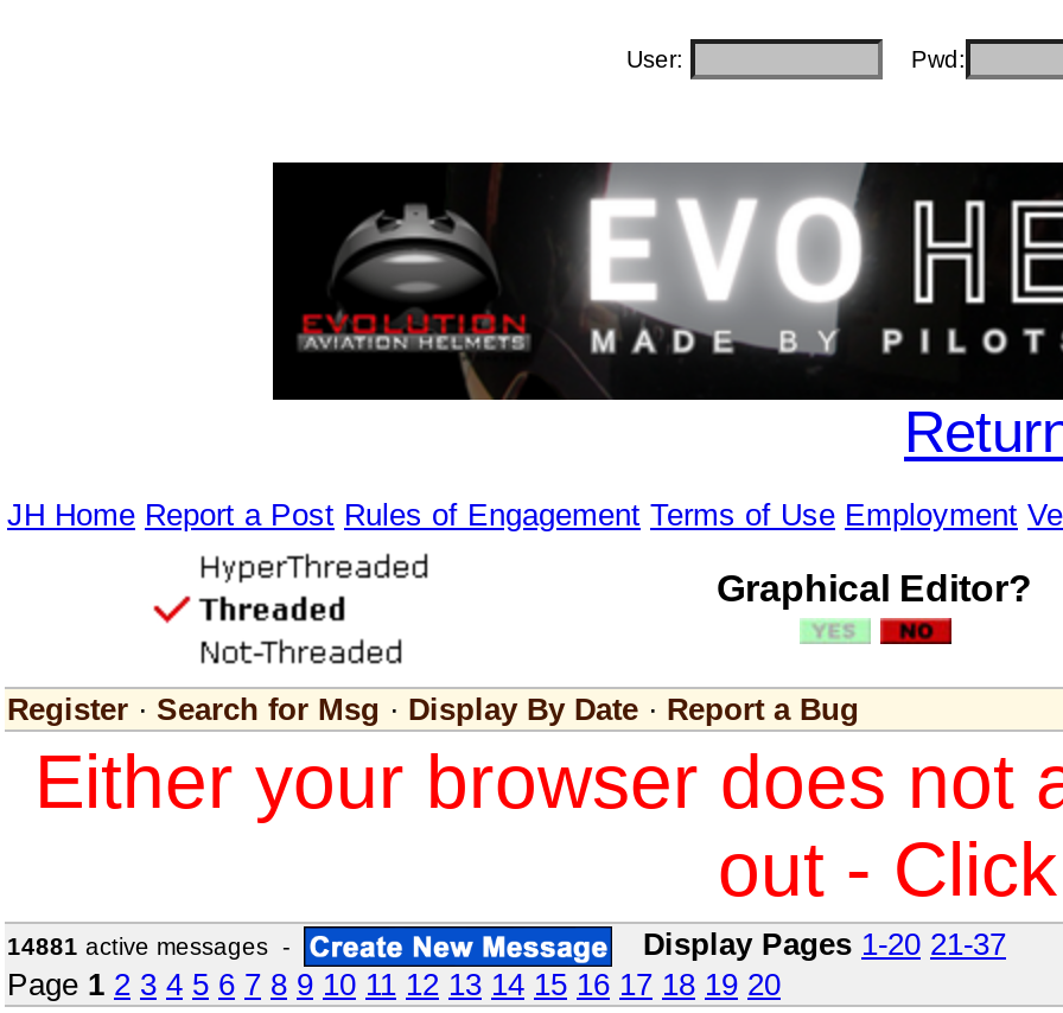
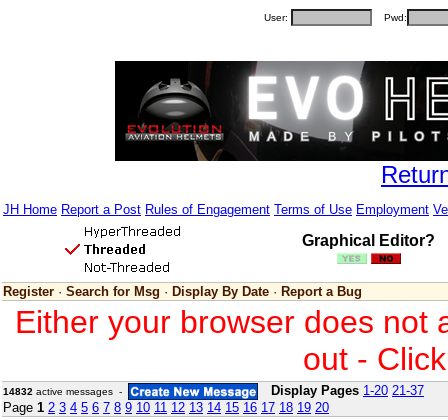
- 14881 active messages -
+ 14832 active messages -
